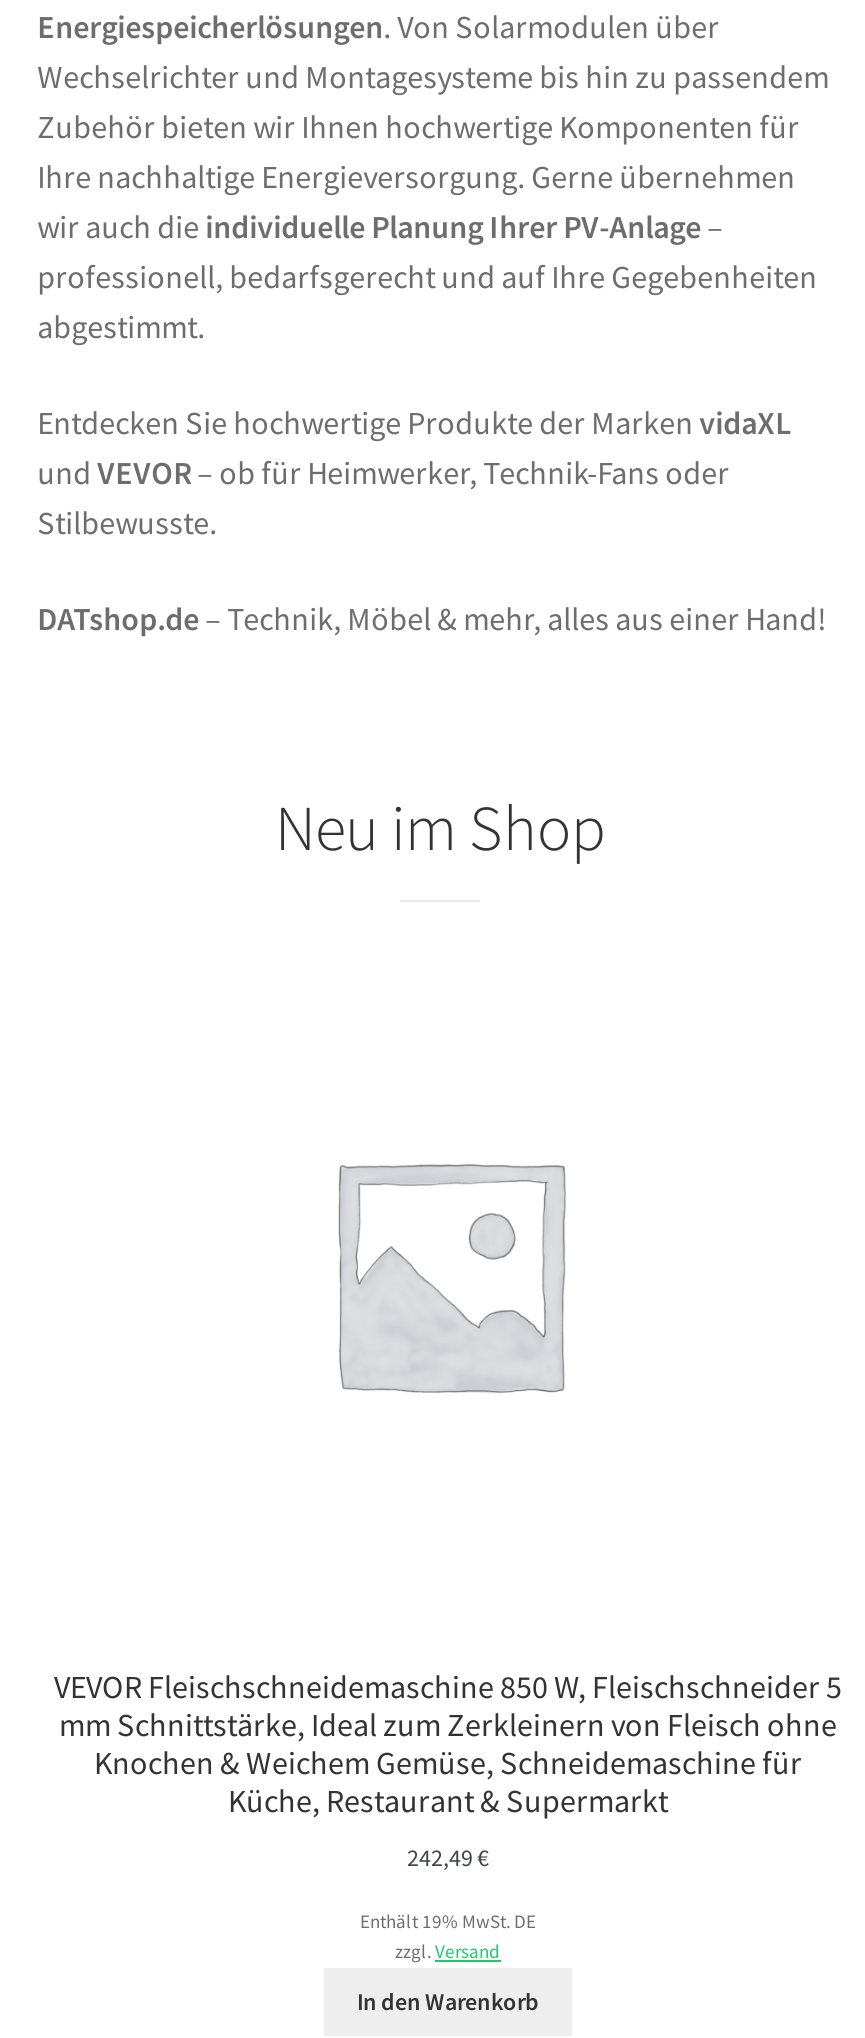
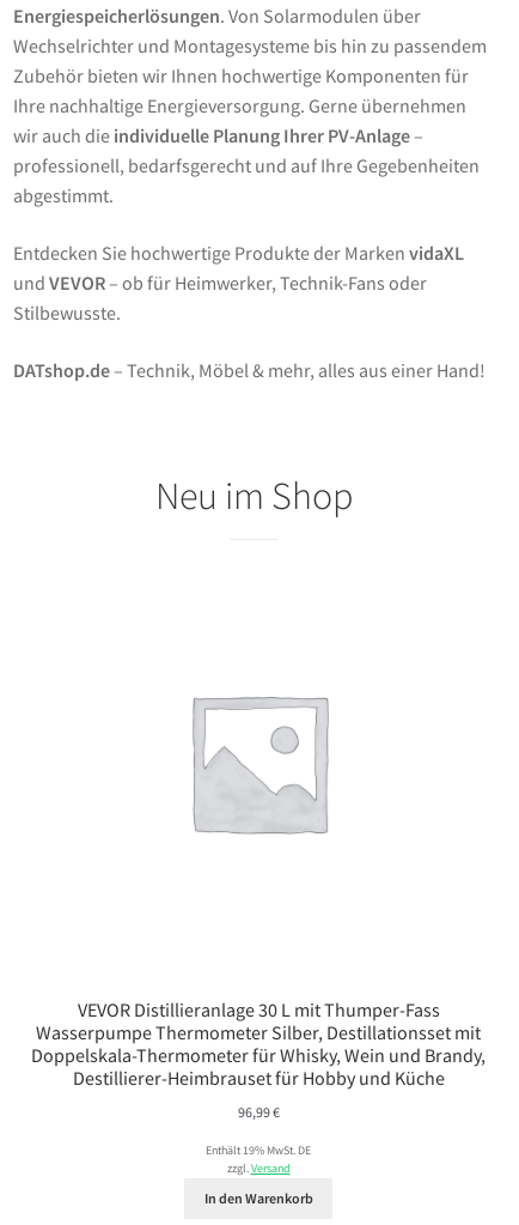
- VEVOR Fleischschneidemaschine 850 W, Fleischschneider 5
- mm Schnittstärke, Ideal zum Zerkleinern von Fleisch ohne
- Knochen & Weichem Gemüse, Schneidemaschine für
- Küche, Restaurant & Supermarkt
+ VEVOR Distillieranlage 30 L mit Thumper-Fass
+ Wasserpumpe Thermometer Silber, Destillationsset mit
+ Doppelskala-Thermometer für Whisky, Wein und Brandy,
+ Destillierer-Heimbrauset für Hobby und Küche

- 242,49 €
+ 96,99 €
